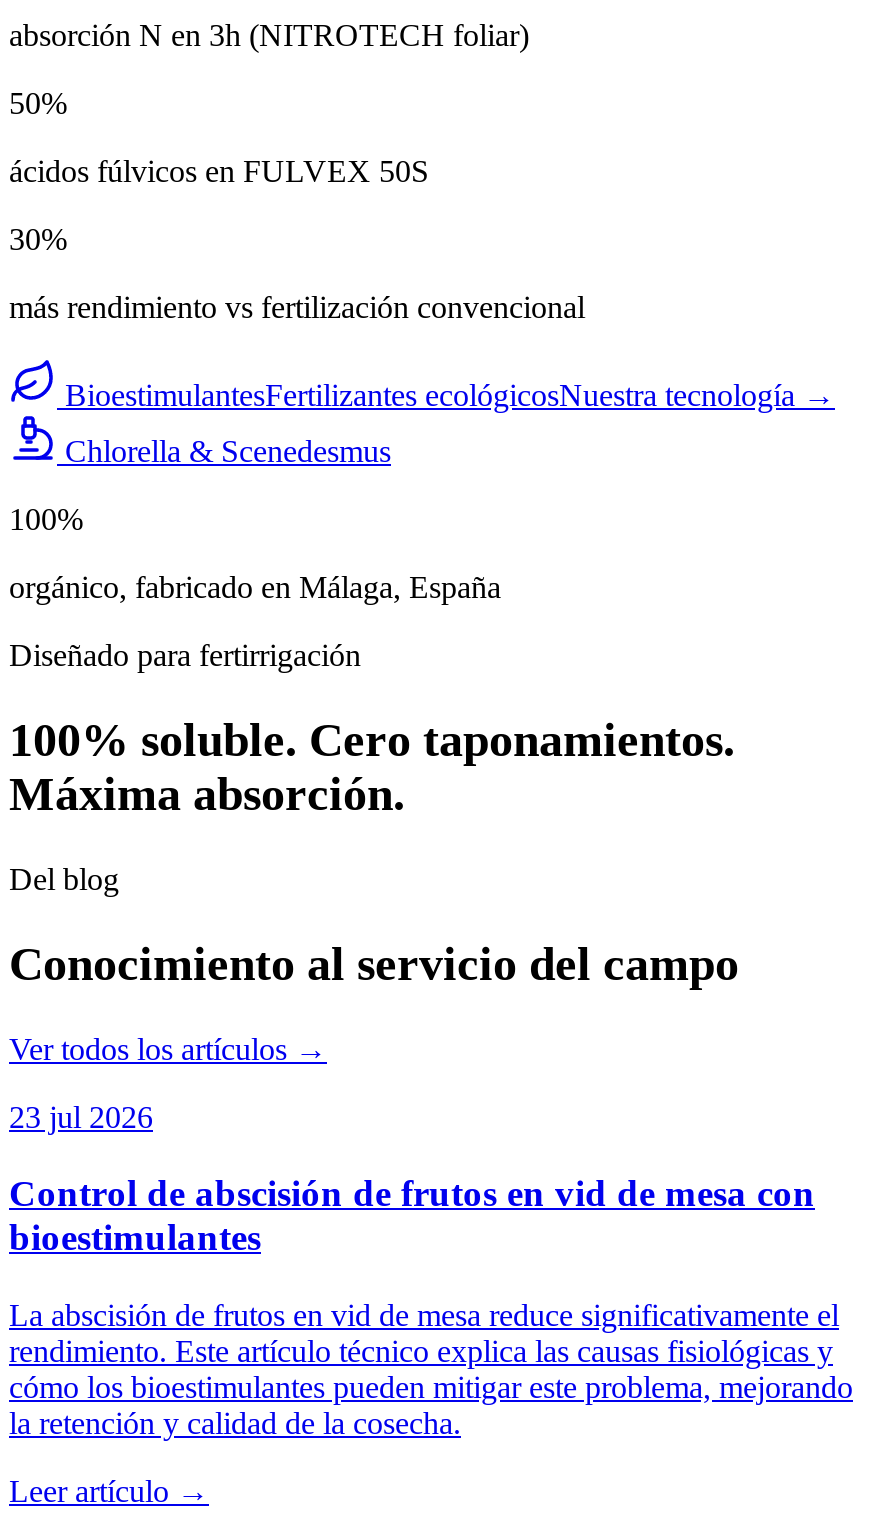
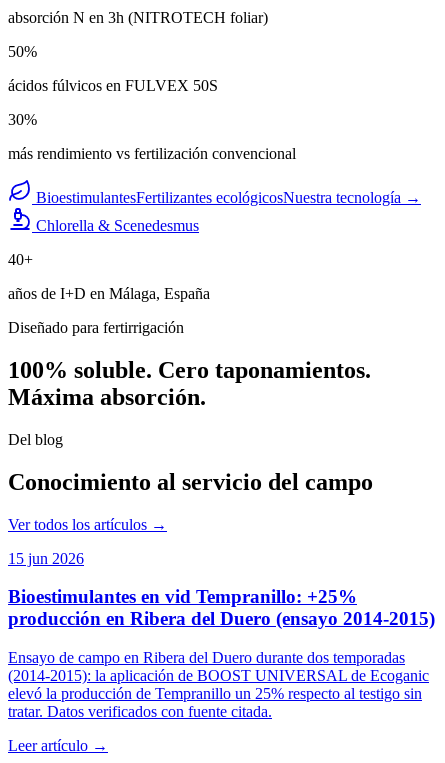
- 100%
+ 40+

- orgánico, fabricado en Málaga, España
+ años de I+D en Málaga, España

- 23 jul 2026
+ 15 jun 2026

- Control de abscisión de frutos en vid de mesa con
- bioestimulantes
+ Bioestimulantes en vid Tempranillo: +25%
+ producción en Ribera del Duero (ensayo 2014-2015)

- La abscisión de frutos en vid de mesa reduce significativamente el
- rendimiento. Este artículo técnico explica las causas fisiológicas y
- cómo los bioestimulantes pueden mitigar este problema, mejorando
- la retención y calidad de la cosecha.
+ Ensayo de campo en Ribera del Duero durante dos temporadas
+ (2014-2015): la aplicación de BOOST UNIVERSAL de Ecoganic
+ elevó la producción de Tempranillo un 25% respecto al testigo sin
+ tratar. Datos verificados con fuente citada.
